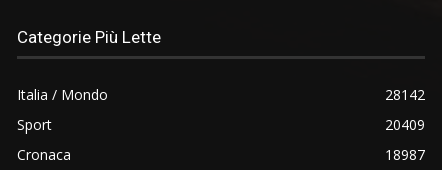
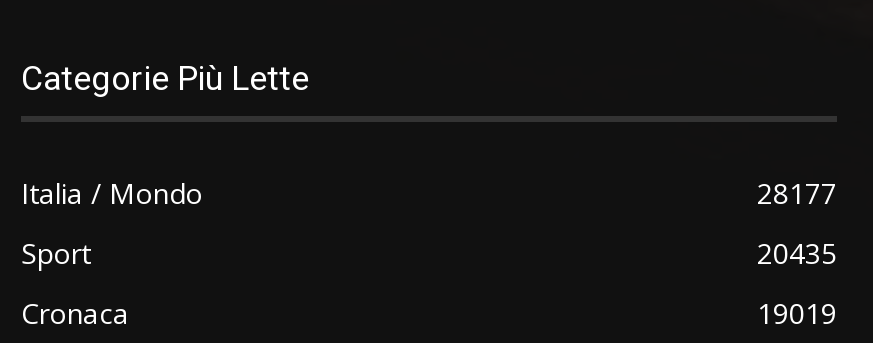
- 28142
+ 28177

- 20409
+ 20435

- 18987
+ 19019
